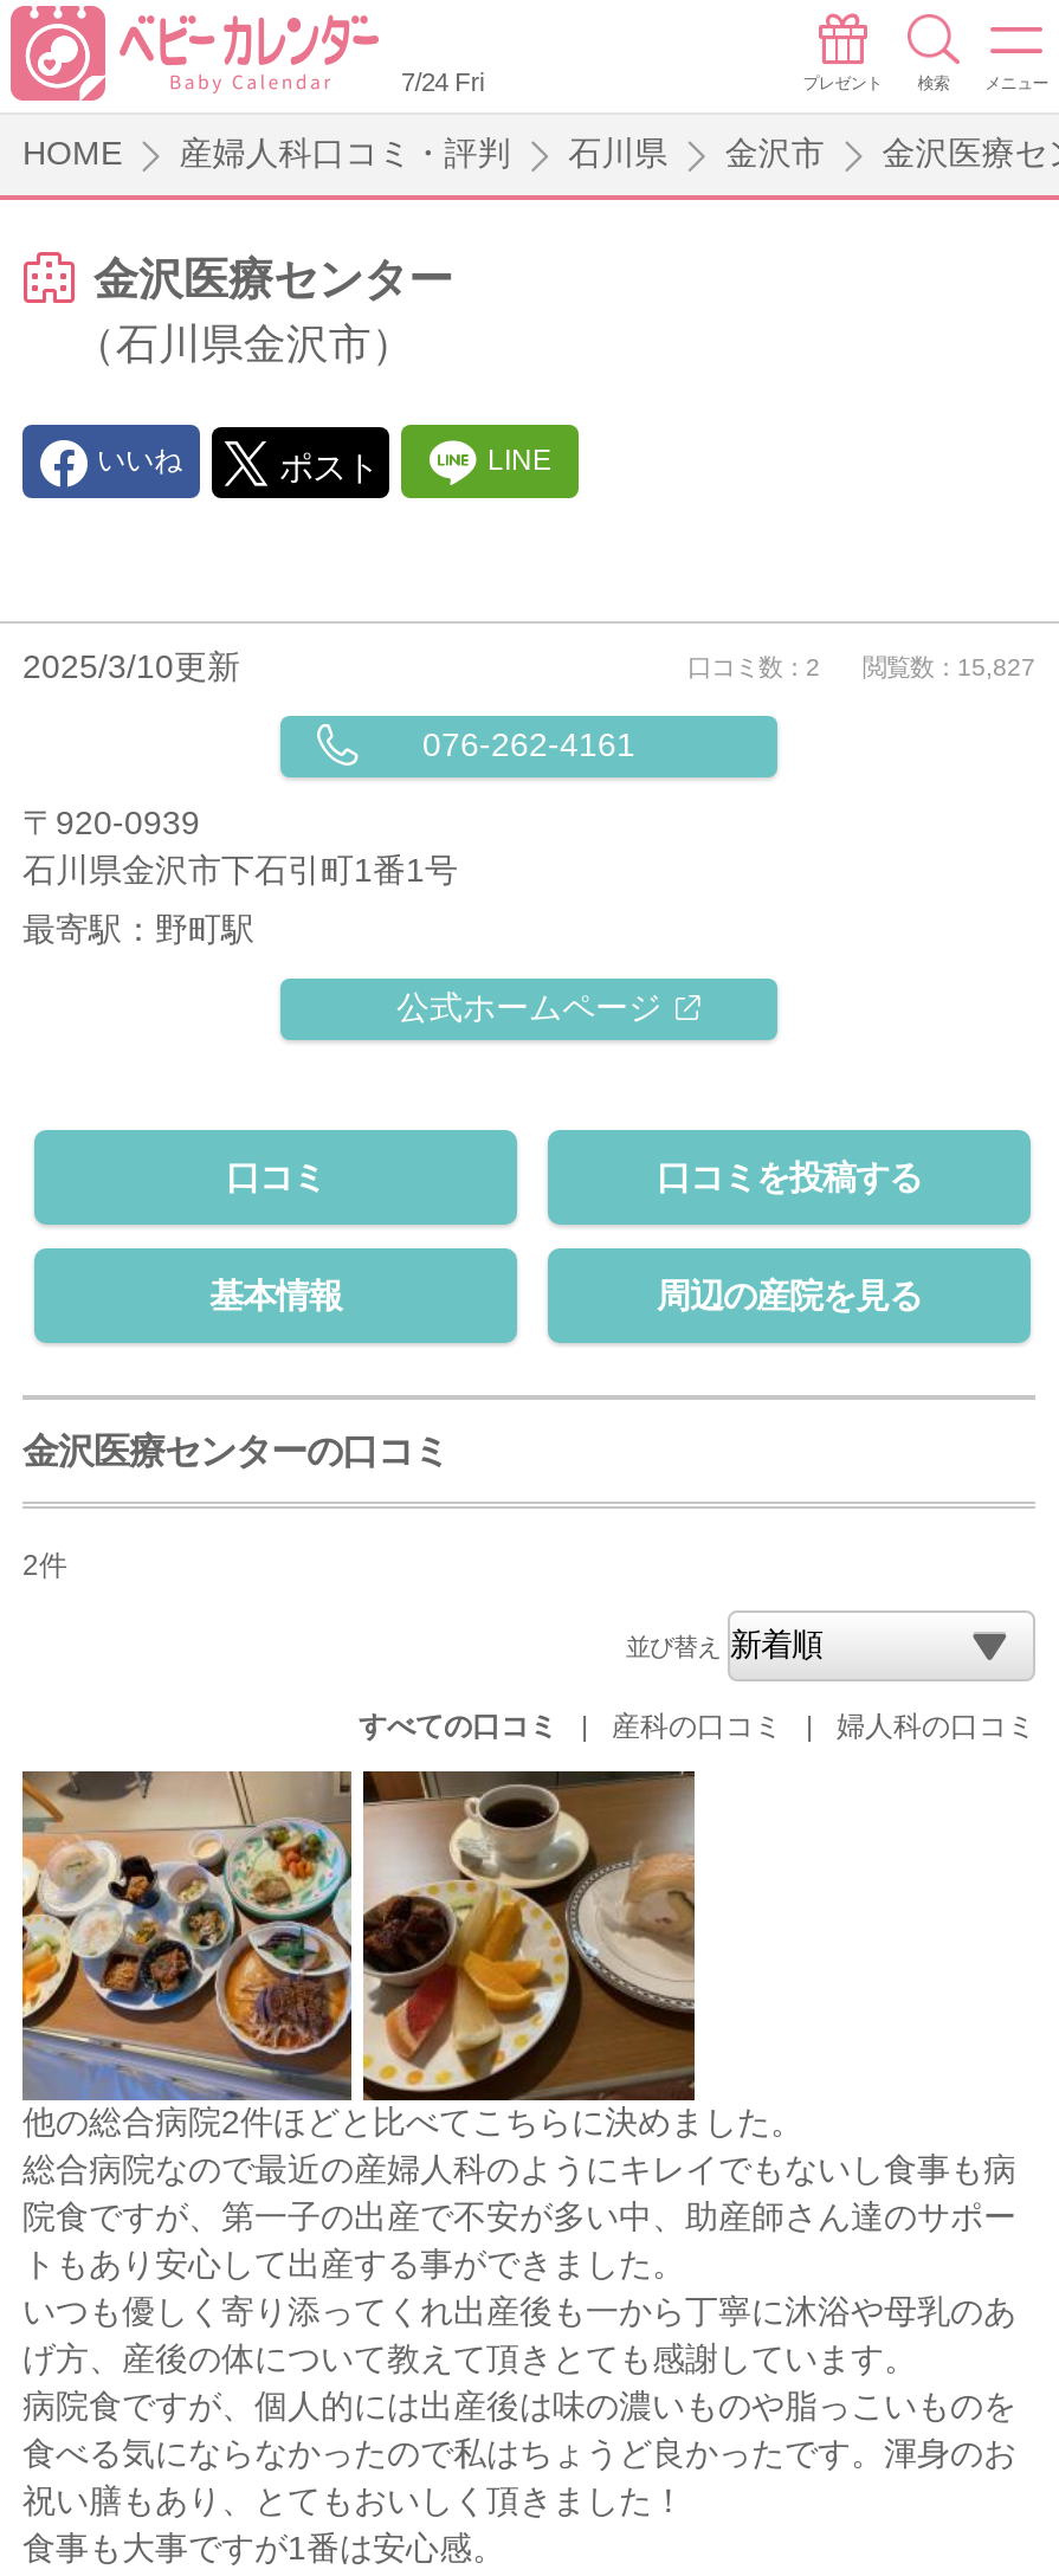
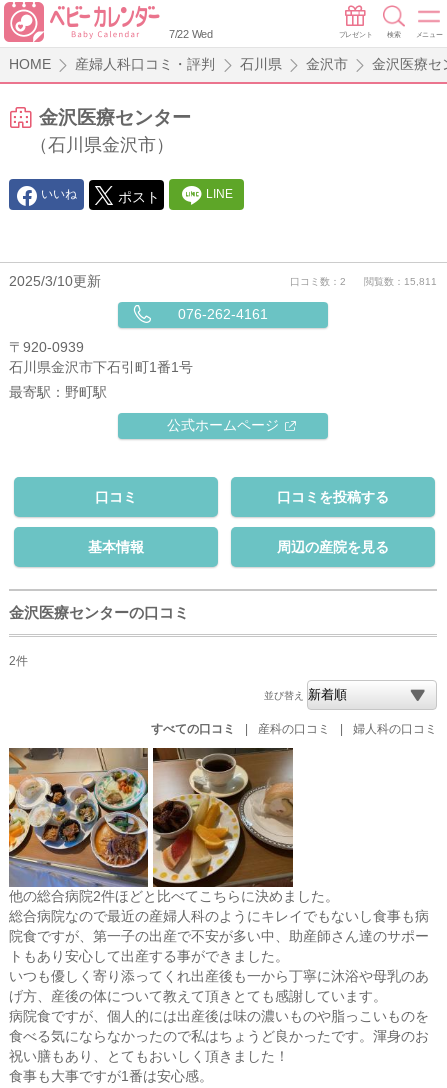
- 7/24 Fri
+ 7/22 Wed

- 口コミ数：2 閲覧数：15,827
+ 口コミ数：2 閲覧数：15,811
